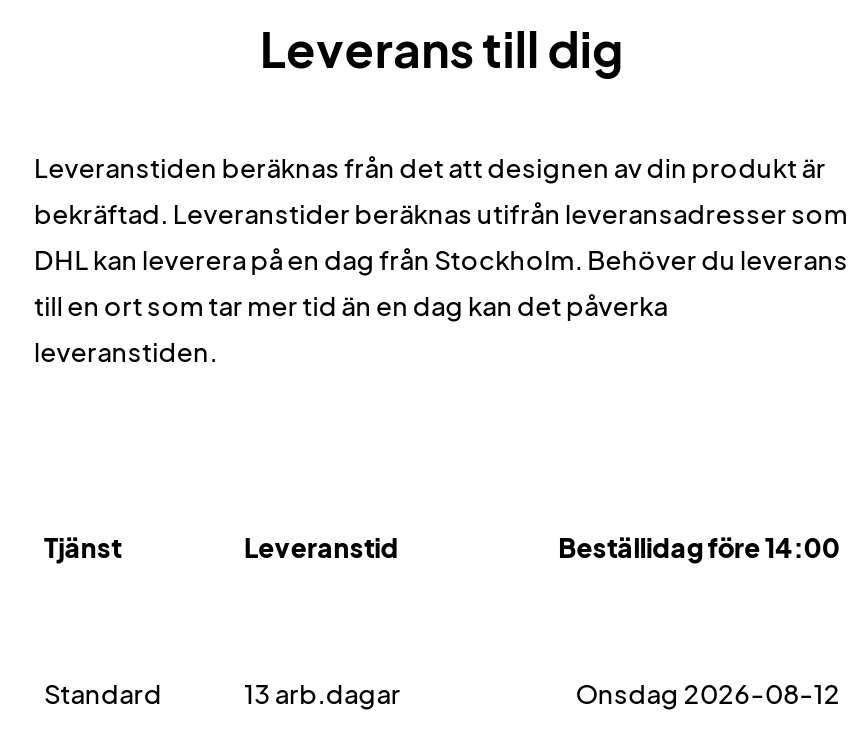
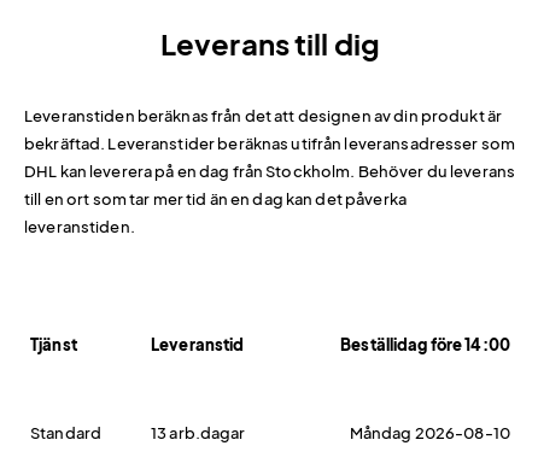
- Onsdag 2026-08-12
+ Måndag 2026-08-10
